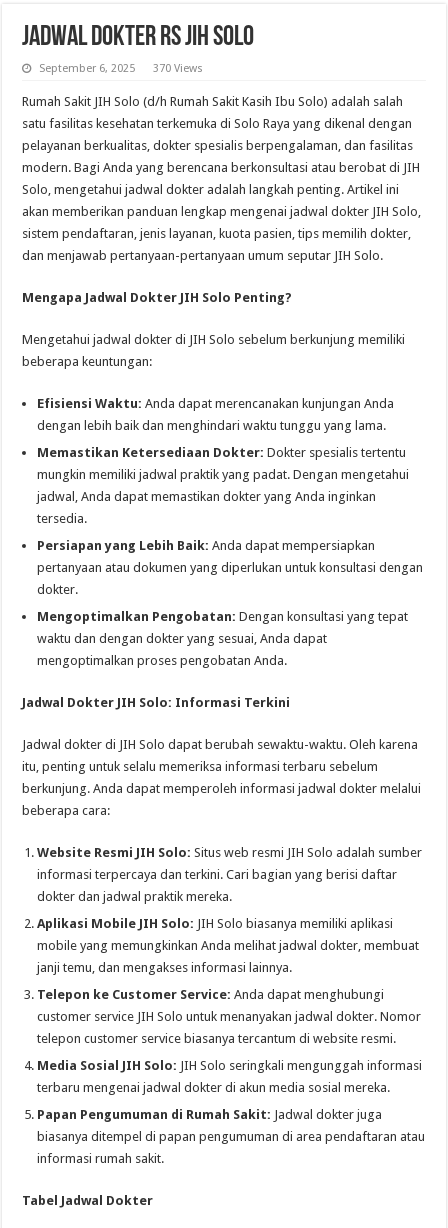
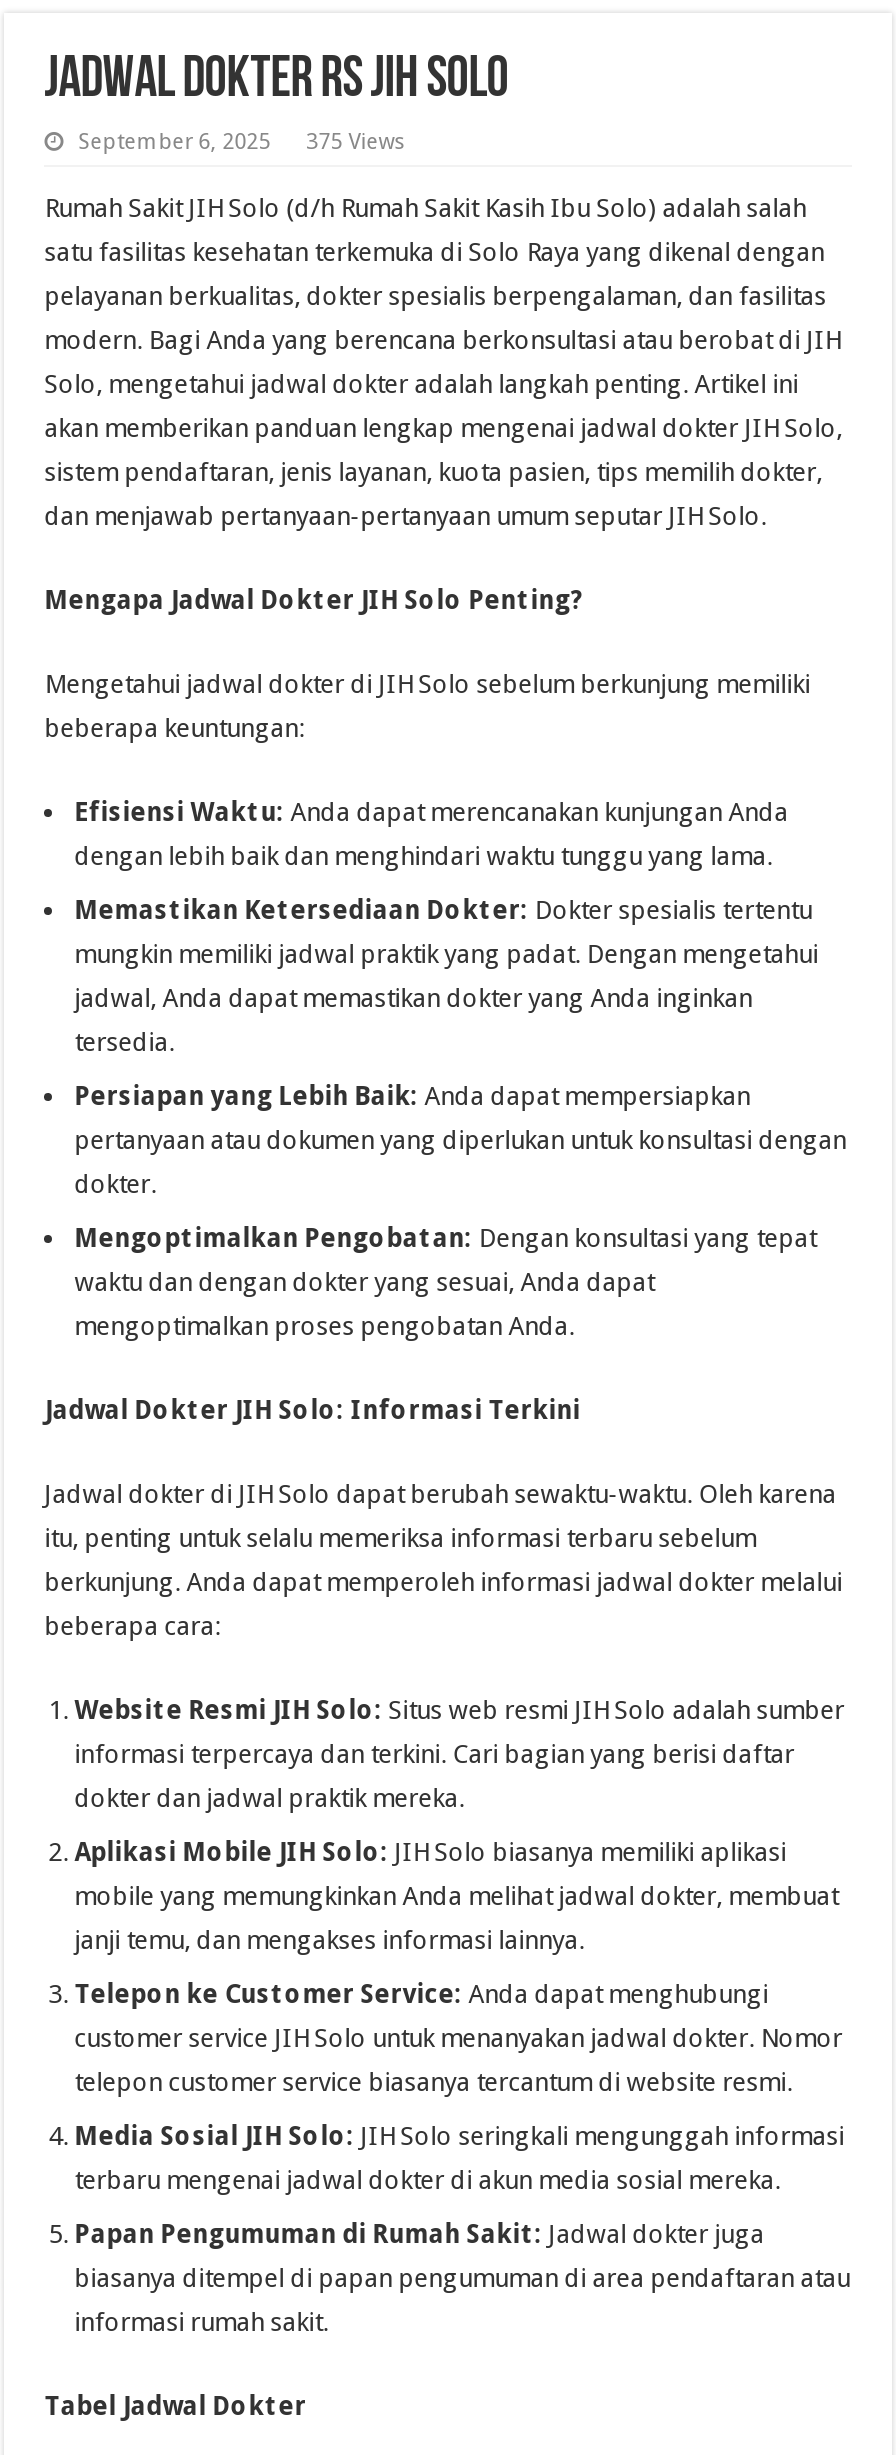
- September 6, 2025 370 Views
+ September 6, 2025 375 Views
